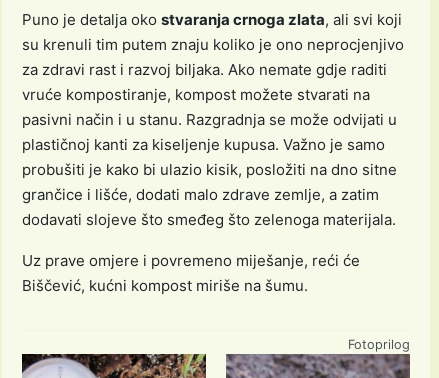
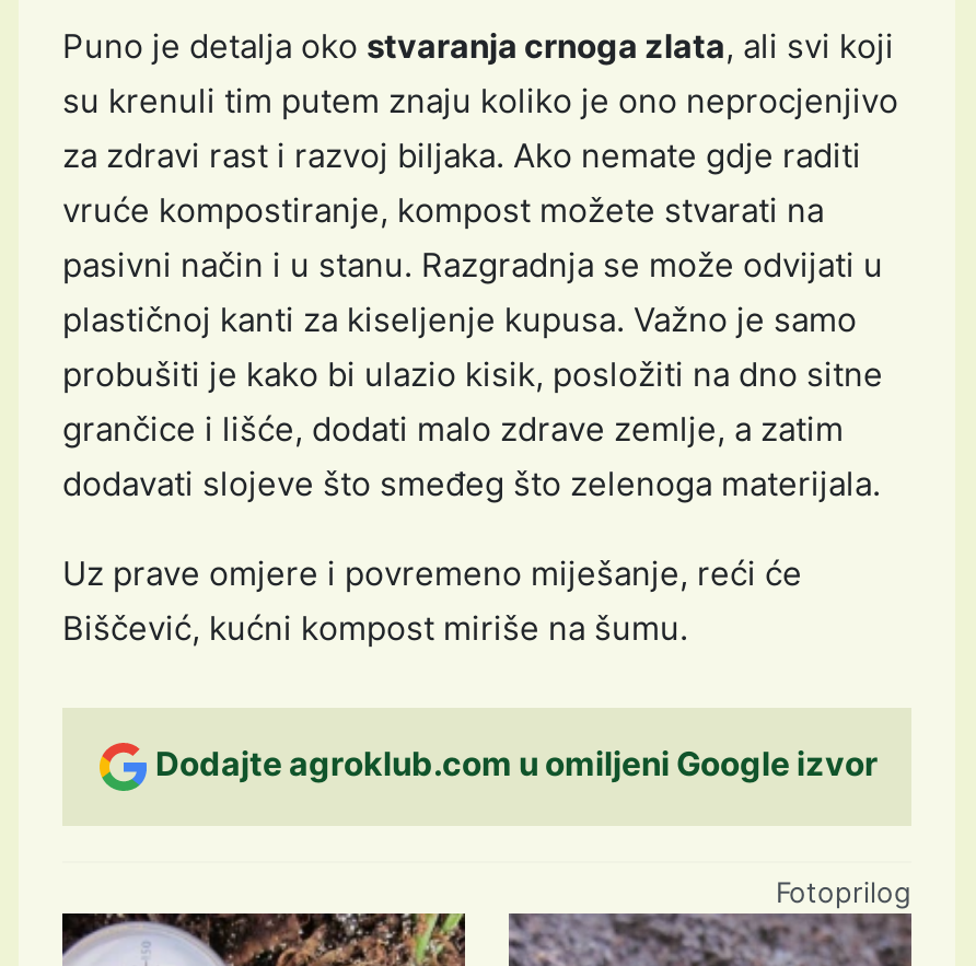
+ Dodajte agroklub.com u omiljeni Google izvor
